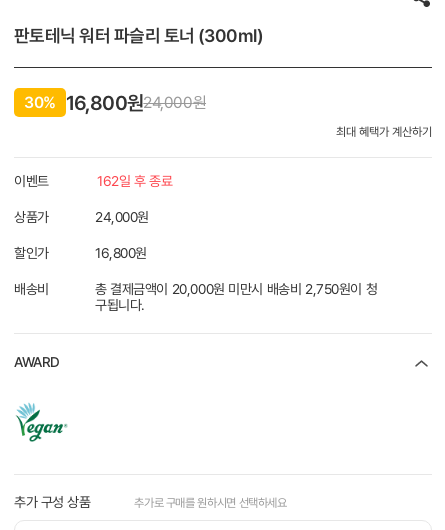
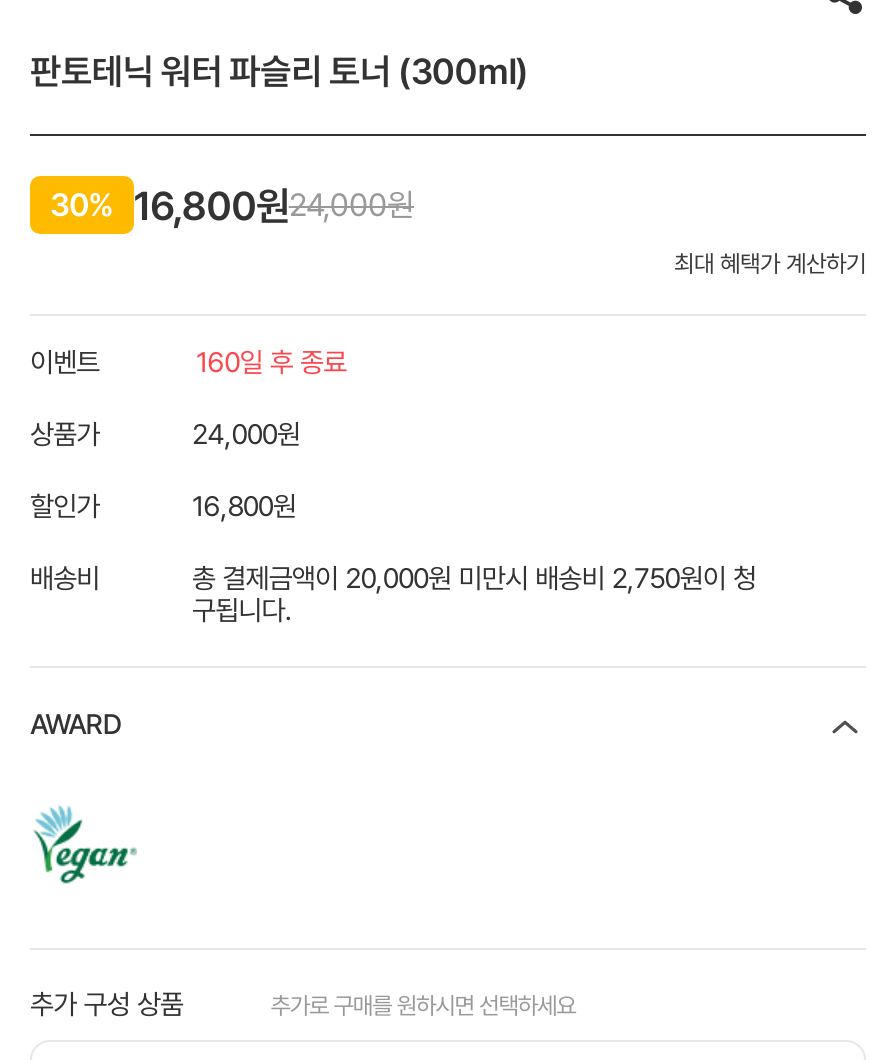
- 162일 후 종료
+ 160일 후 종료
